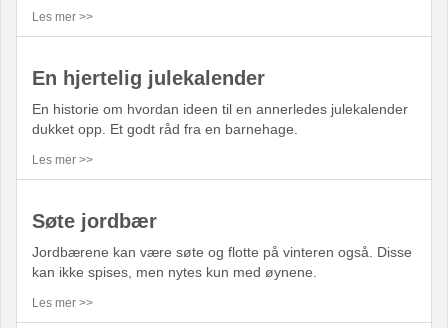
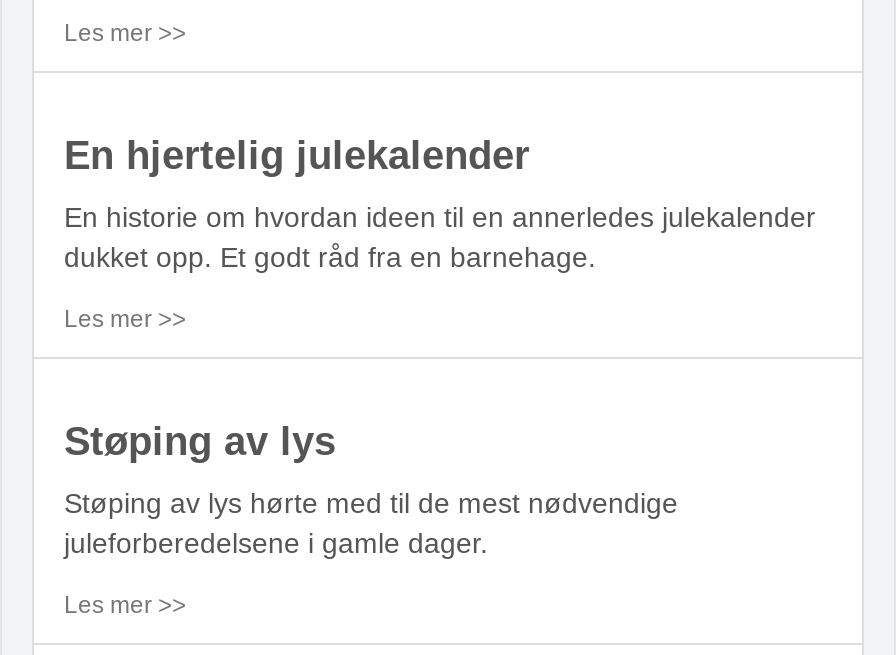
- Søte jordbær
+ Støping av lys

- Jordbærene kan være søte og flotte på vinteren også. Disse
- kan ikke spises, men nytes kun med øynene.
+ Støping av lys hørte med til de mest nødvendige
+ juleforberedelsene i gamle dager.
